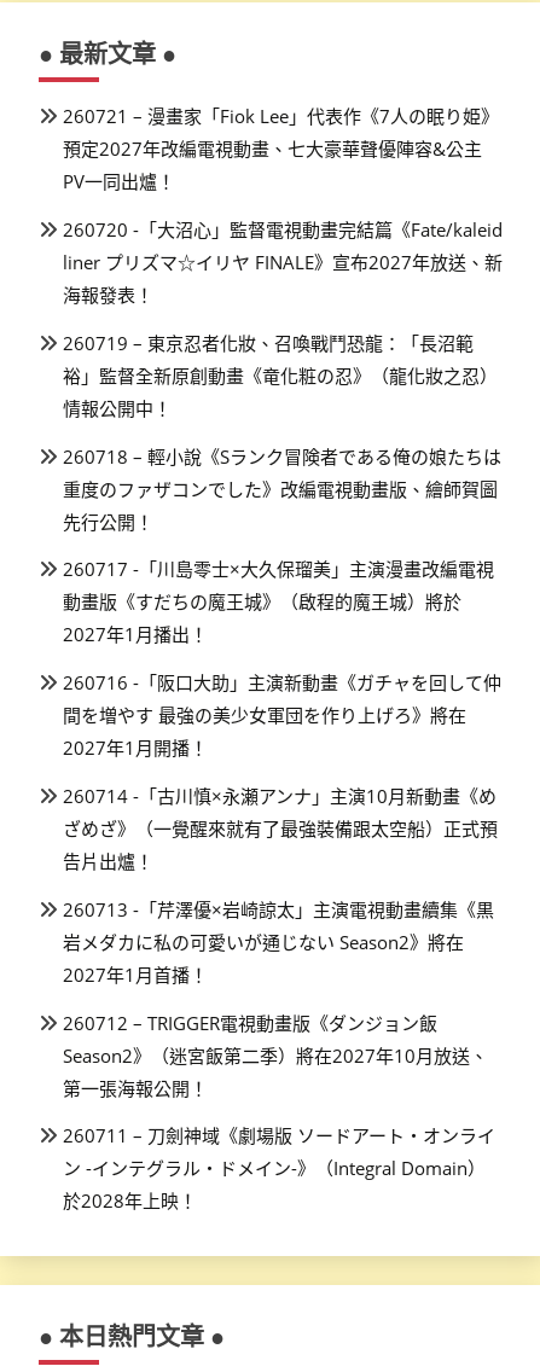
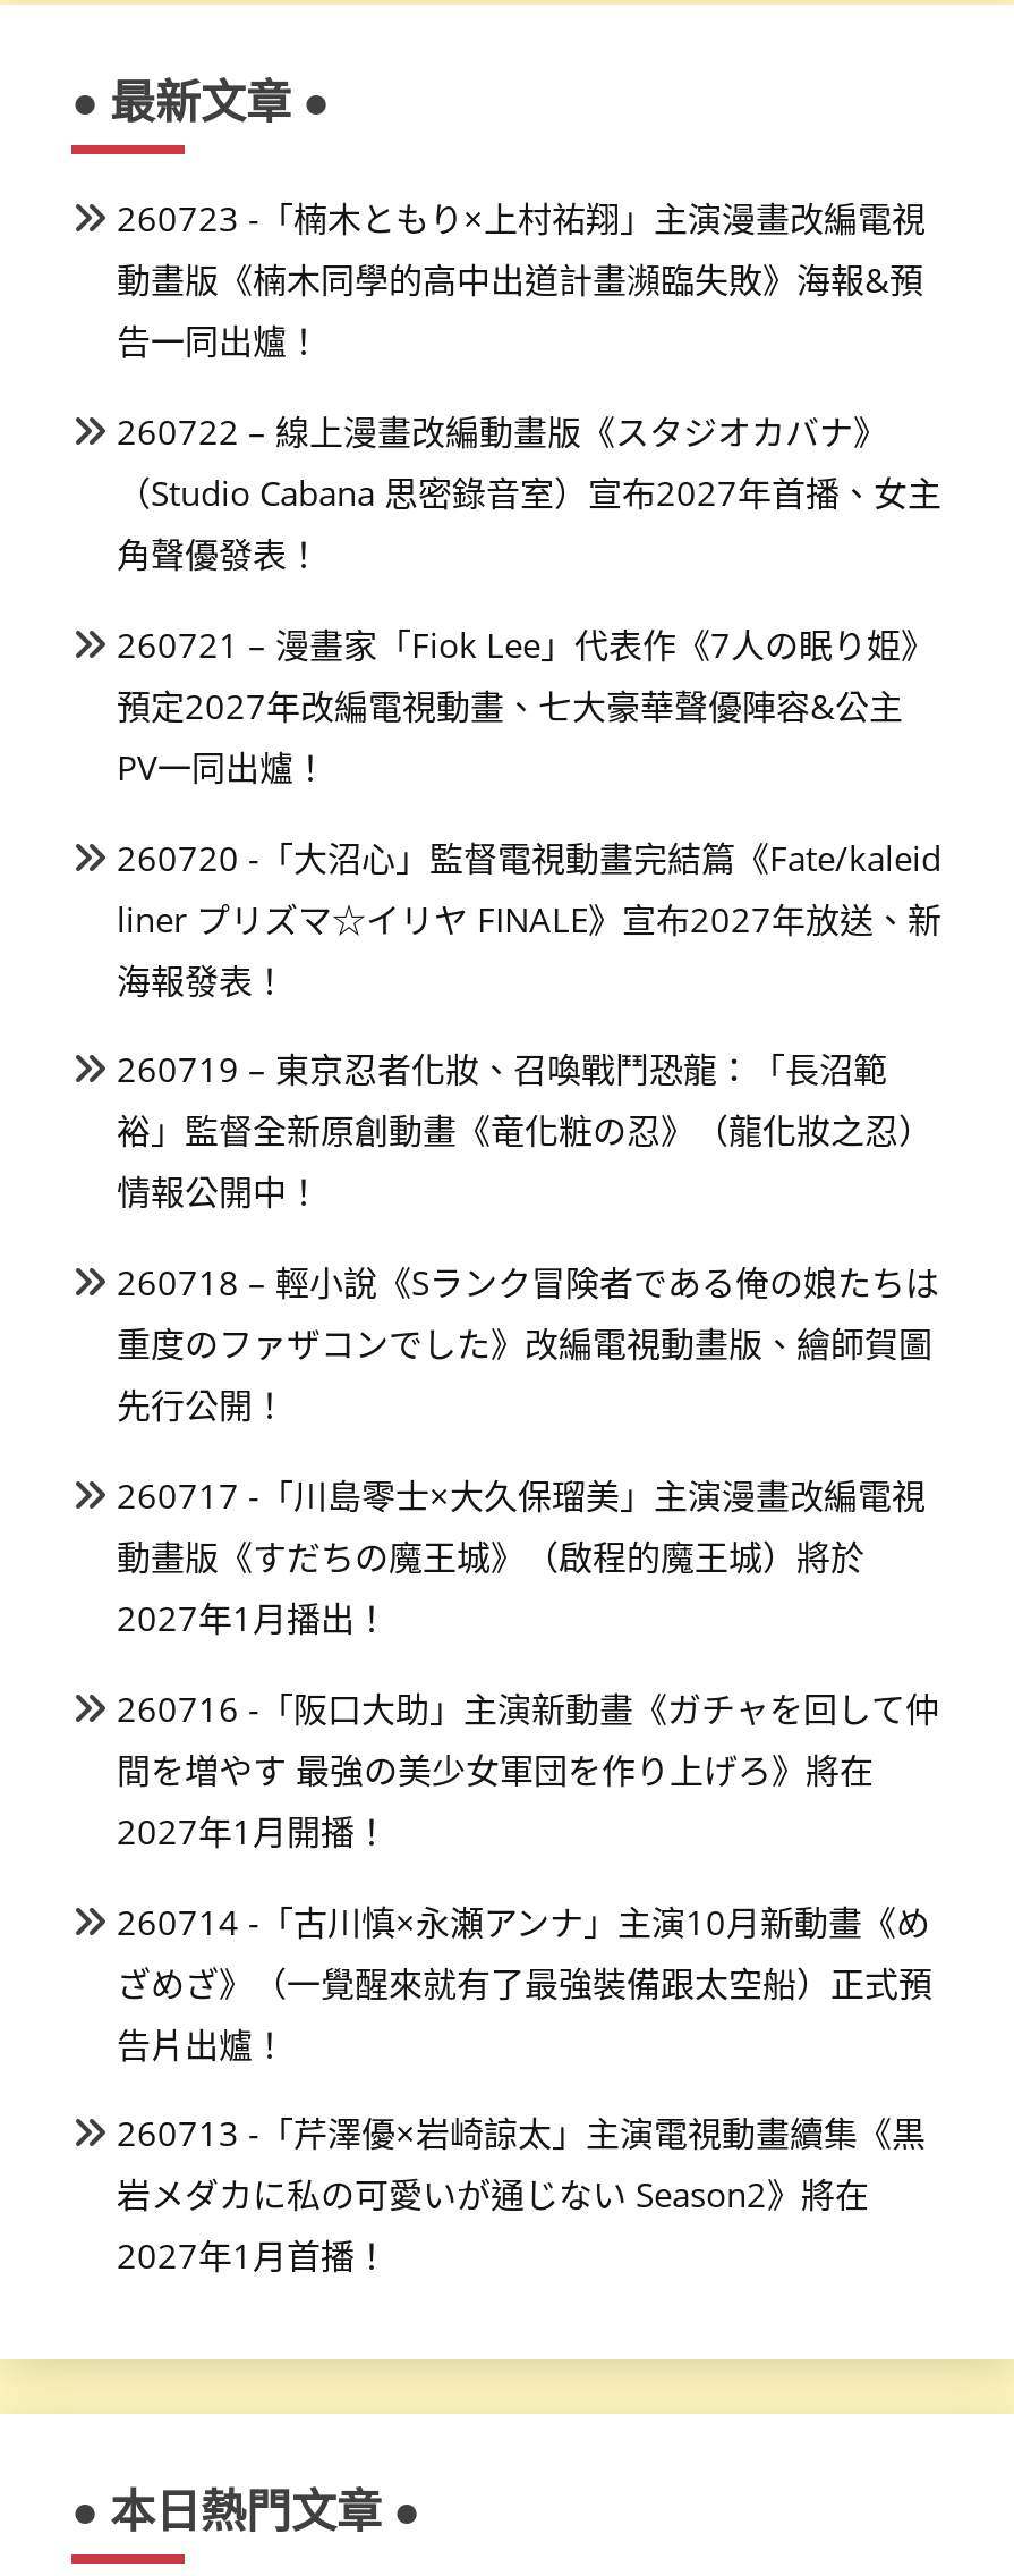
+ 260723 -「楠木ともり×上村祐翔」主演漫畫改編電視
+ 動畫版《楠木同學的高中出道計畫瀕臨失敗》海報&預
+ 告一同出爐！
+ 260722 – 線上漫畫改編動畫版《スタジオカバナ》
+ （Studio Cabana 思密錄音室）宣布2027年首播、女主
+ 角聲優發表！

moved down: 260721 – 漫畫家「Fiok Lee」代表作《7人の眠り姫》 | 預定2027年改編電視動畫、七大豪華聲優陣容&公主 | PV一同出爐！ | ... | 岩メダカに私の可愛いが通じない Season2》將在 | 2027年1月首播！

- 260712 – TRIGGER電視動畫版《ダンジョン飯
- Season2》（迷宮飯第二季）將在2027年10月放送、
- 第一張海報公開！
- 260711 – 刀劍神域《劇場版 ソードアート・オンライ
- ン -インテグラル・ドメイン-》（Integral Domain）
- 於2028年上映！
